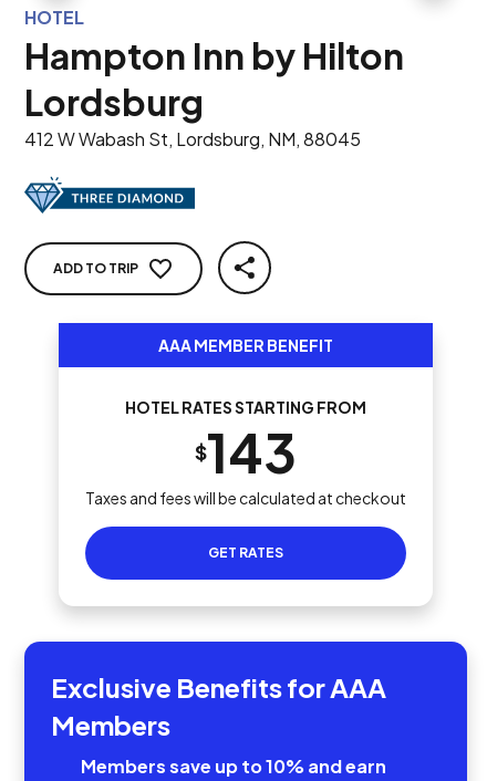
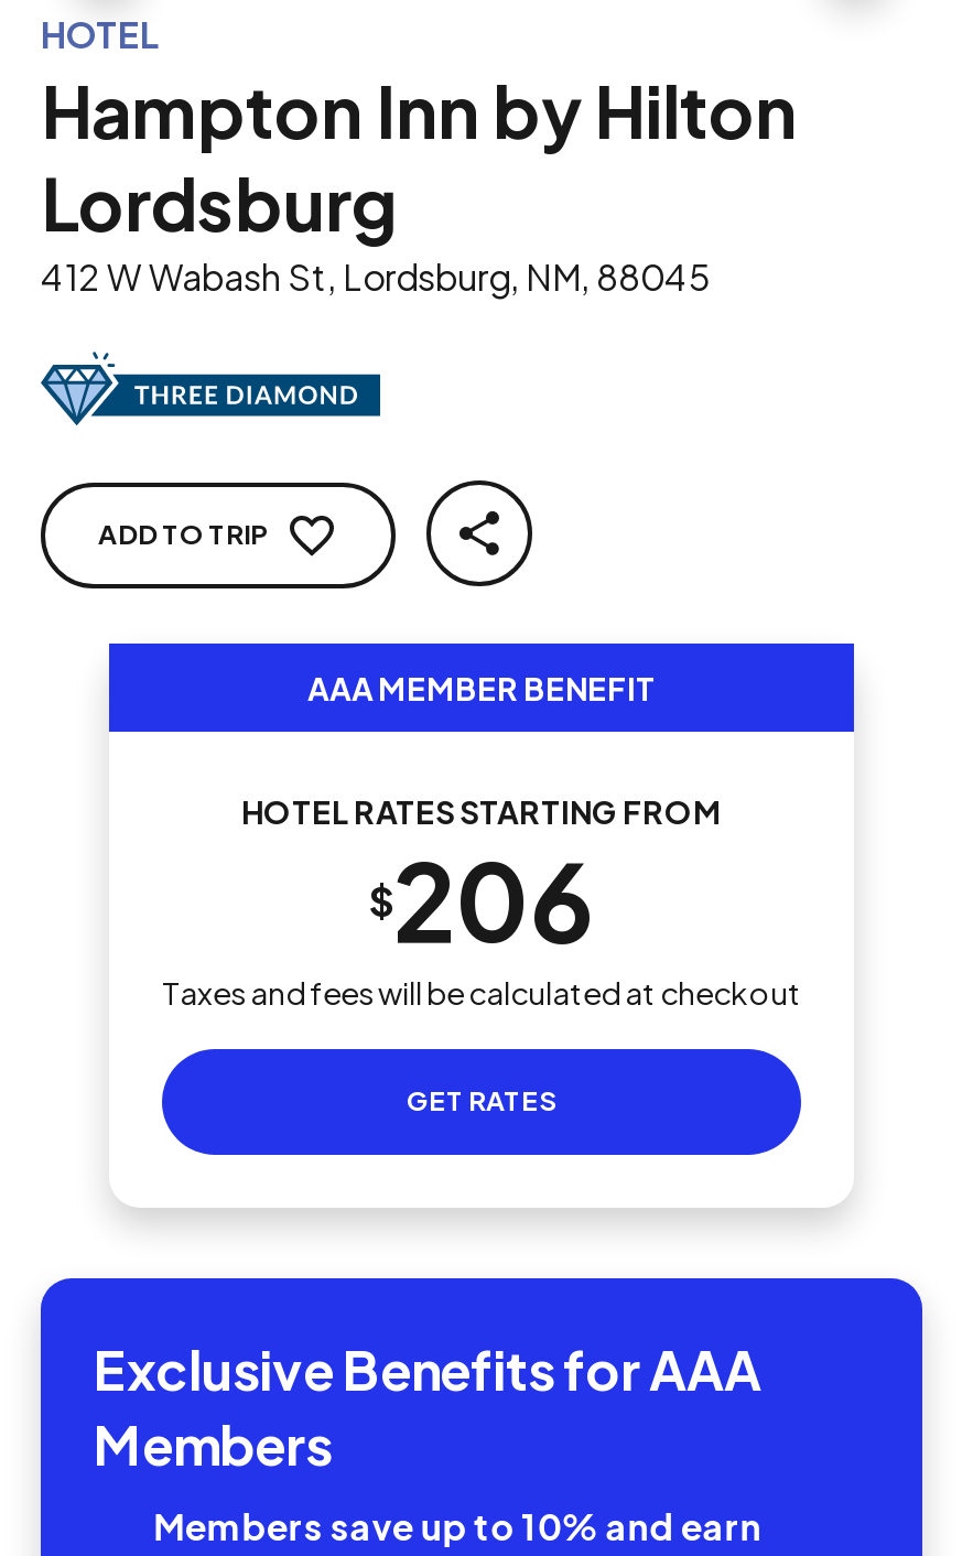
- $143
+ $206
